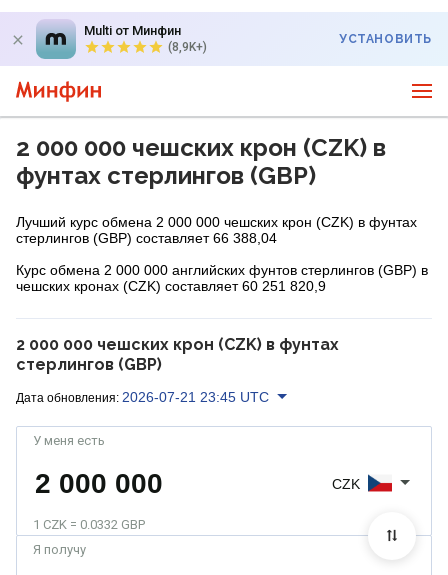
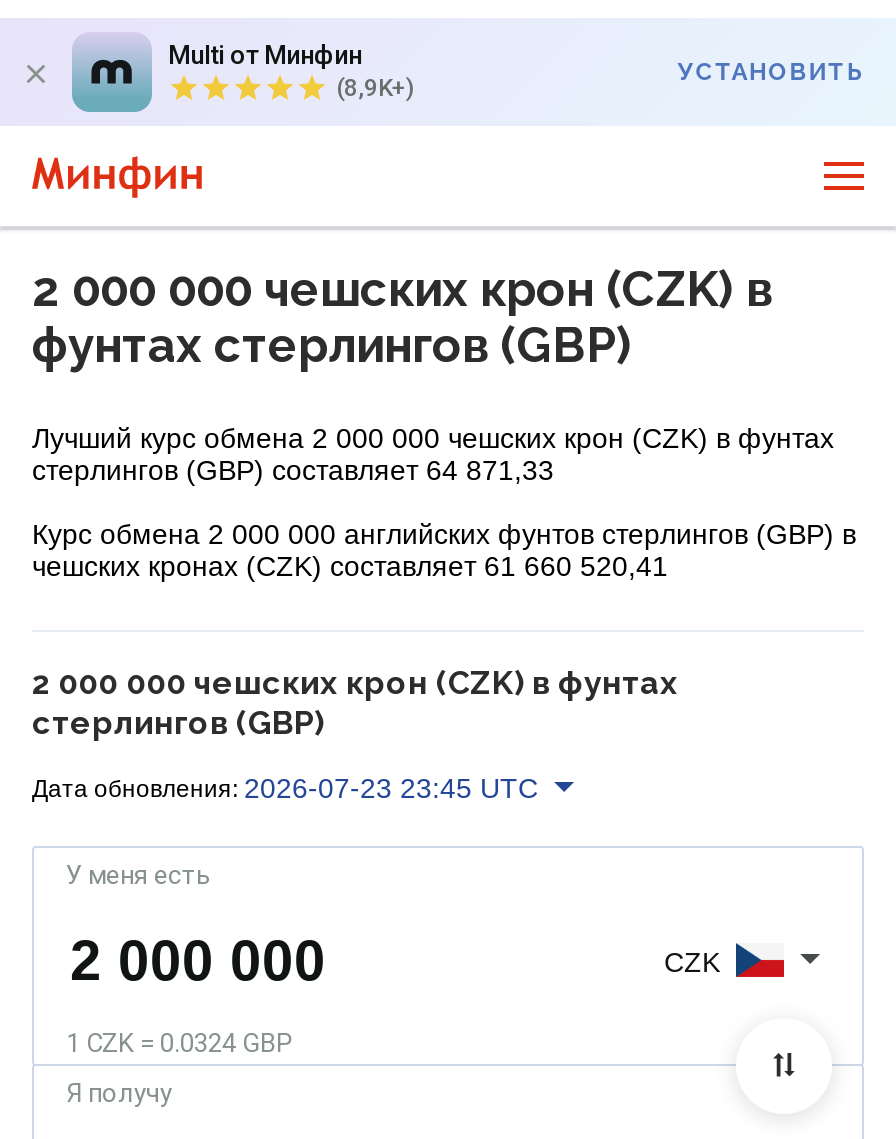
- стерлингов (GBP) составляет 66 388,04
+ стерлингов (GBP) составляет 64 871,33

- чешских кронах (CZK) составляет 60 251 820,9
+ чешских кронах (CZK) составляет 61 660 520,41

- Дата обновления: 2026-07-21 23:45 UTC
+ Дата обновления: 2026-07-23 23:45 UTC

- 1 CZK = 0.0332 GBP
+ 1 CZK = 0.0324 GBP
